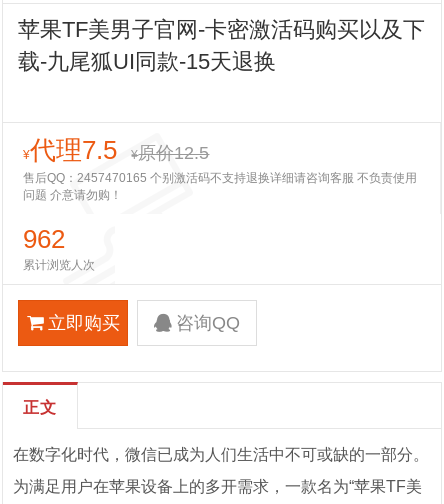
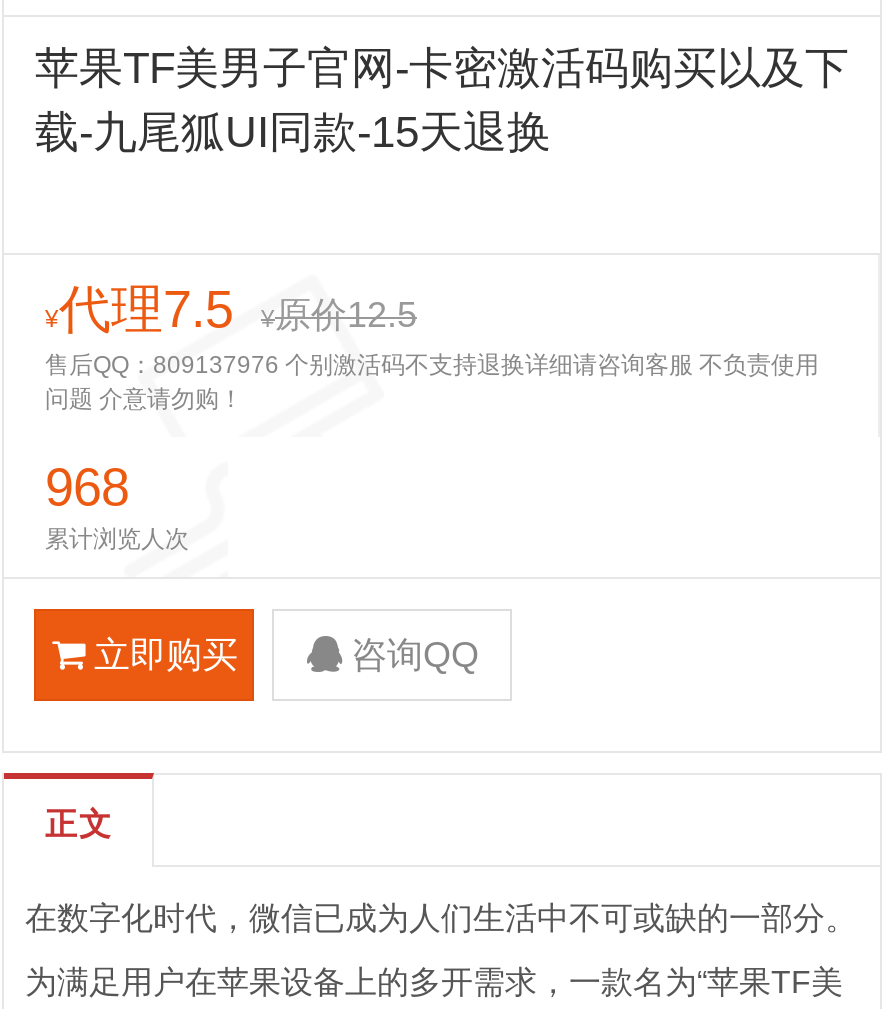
- 售后QQ：2457470165 个别激活码不支持退换详细请咨询客服 不负责使用
+ 售后QQ：809137976 个别激活码不支持退换详细请咨询客服 不负责使用

- 962
+ 968
